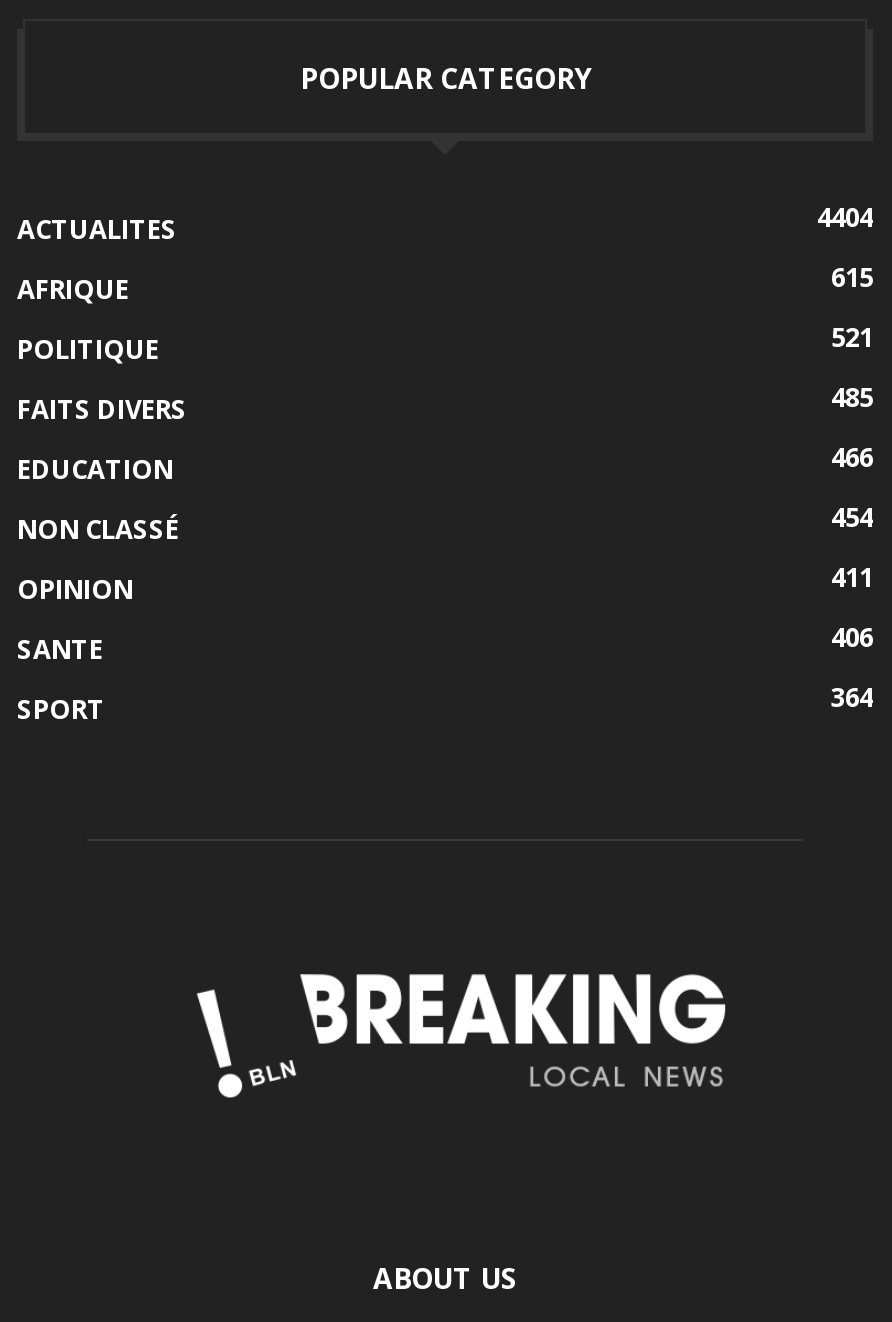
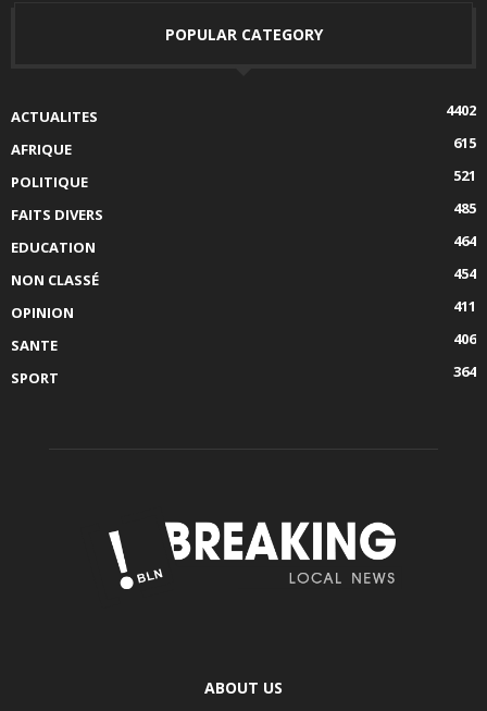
- 4404
+ 4402

- 466
+ 464
